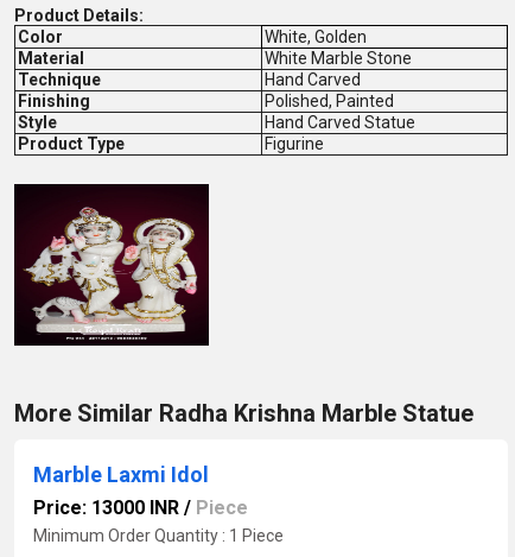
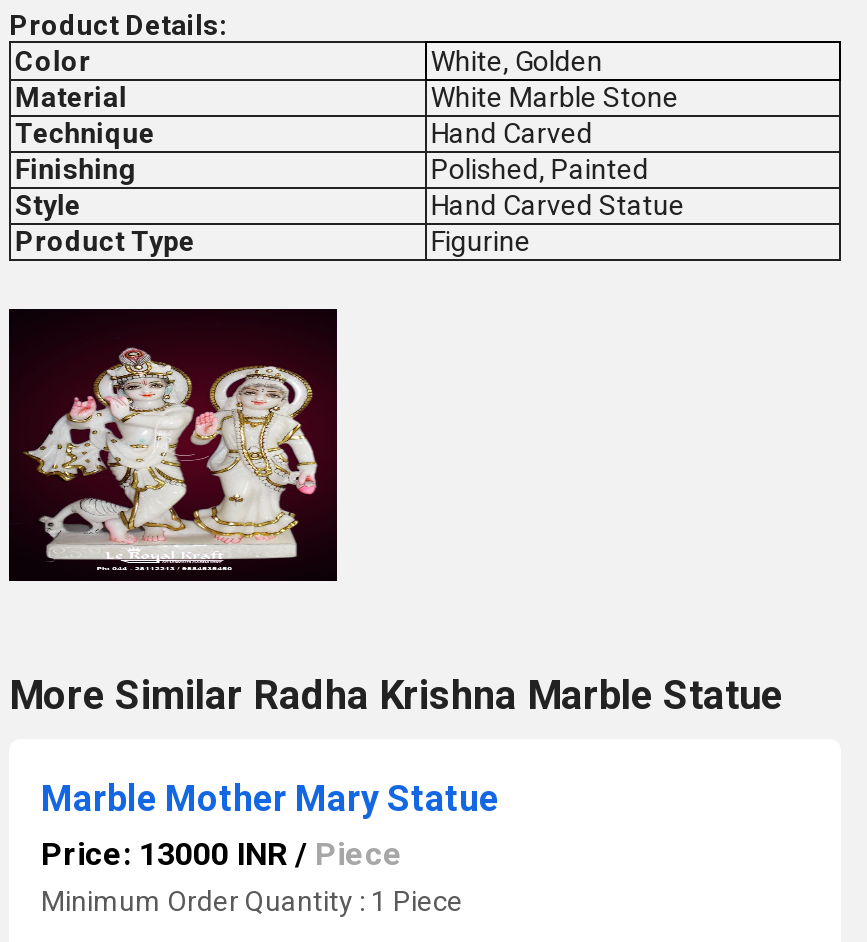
- Marble Laxmi Idol
+ Marble Mother Mary Statue
